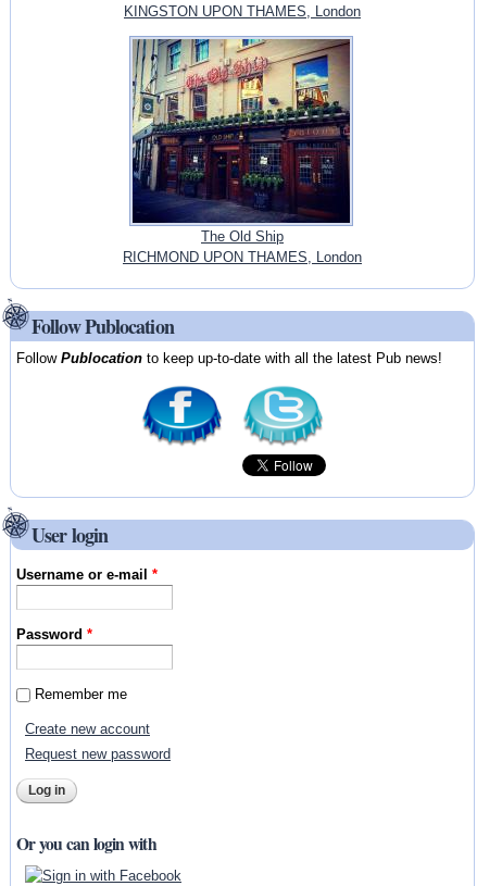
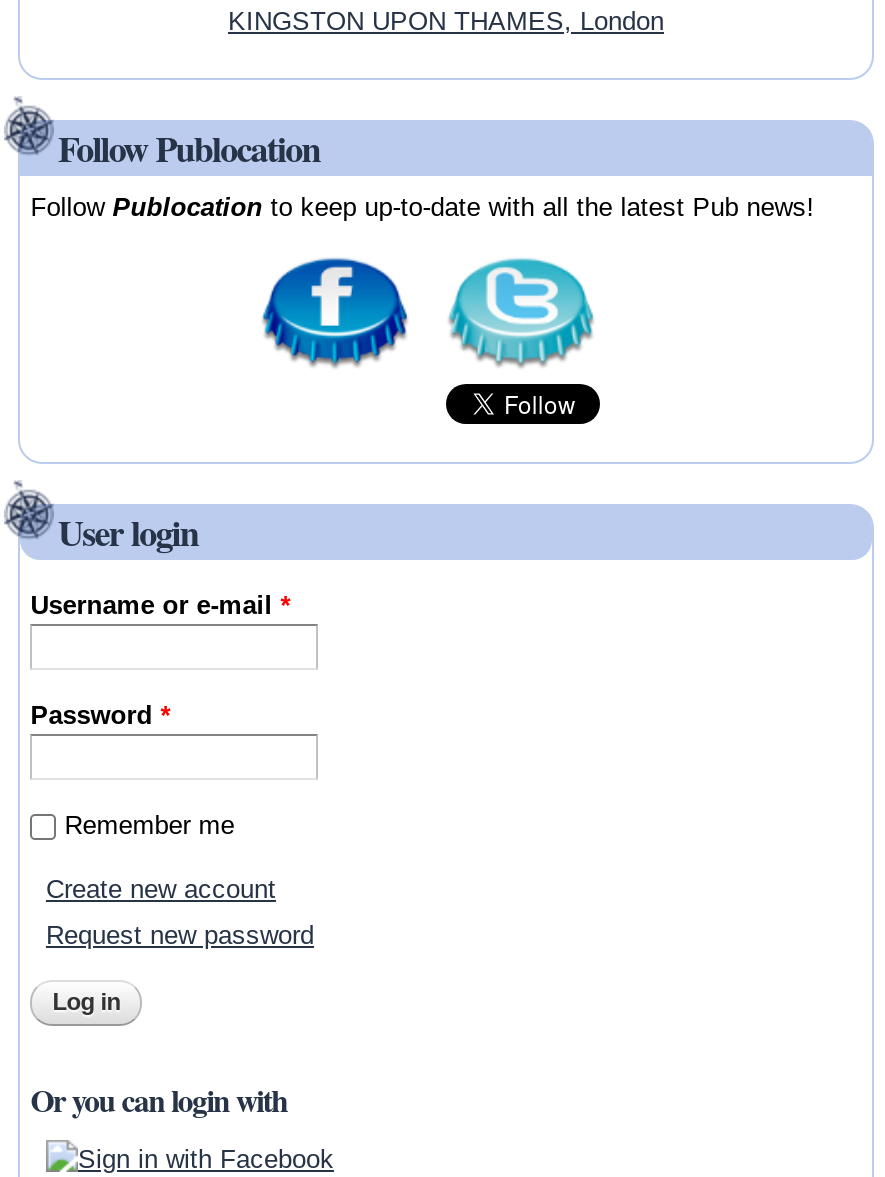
- [image]
- The Old Ship
- RICHMOND UPON THAMES, London
